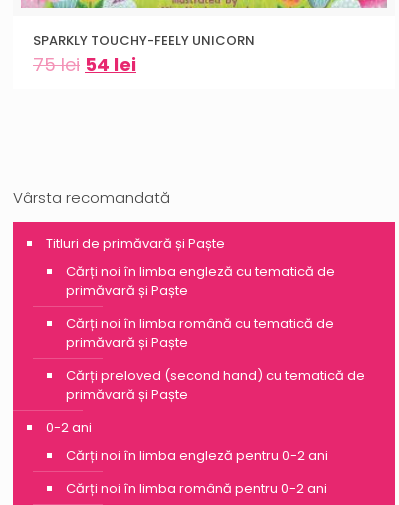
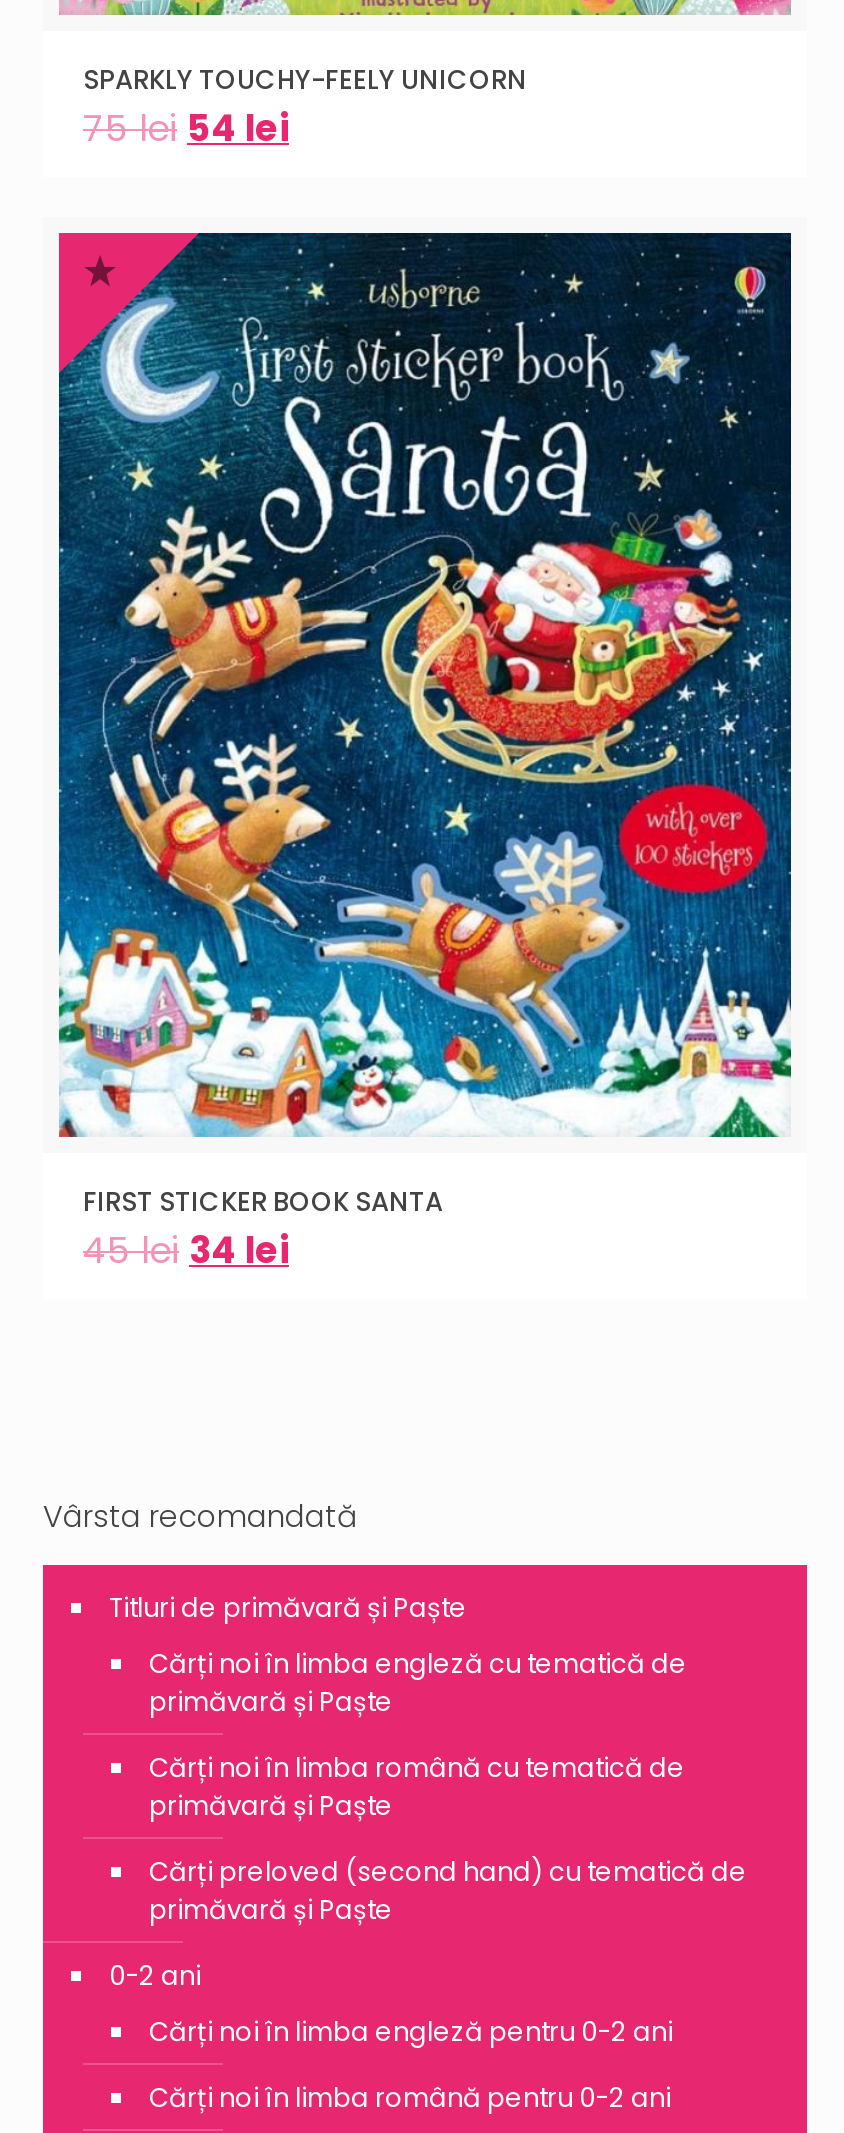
+ [image]
+ FIRST STICKER BOOK SANTA
+ 45lei 34 lei
